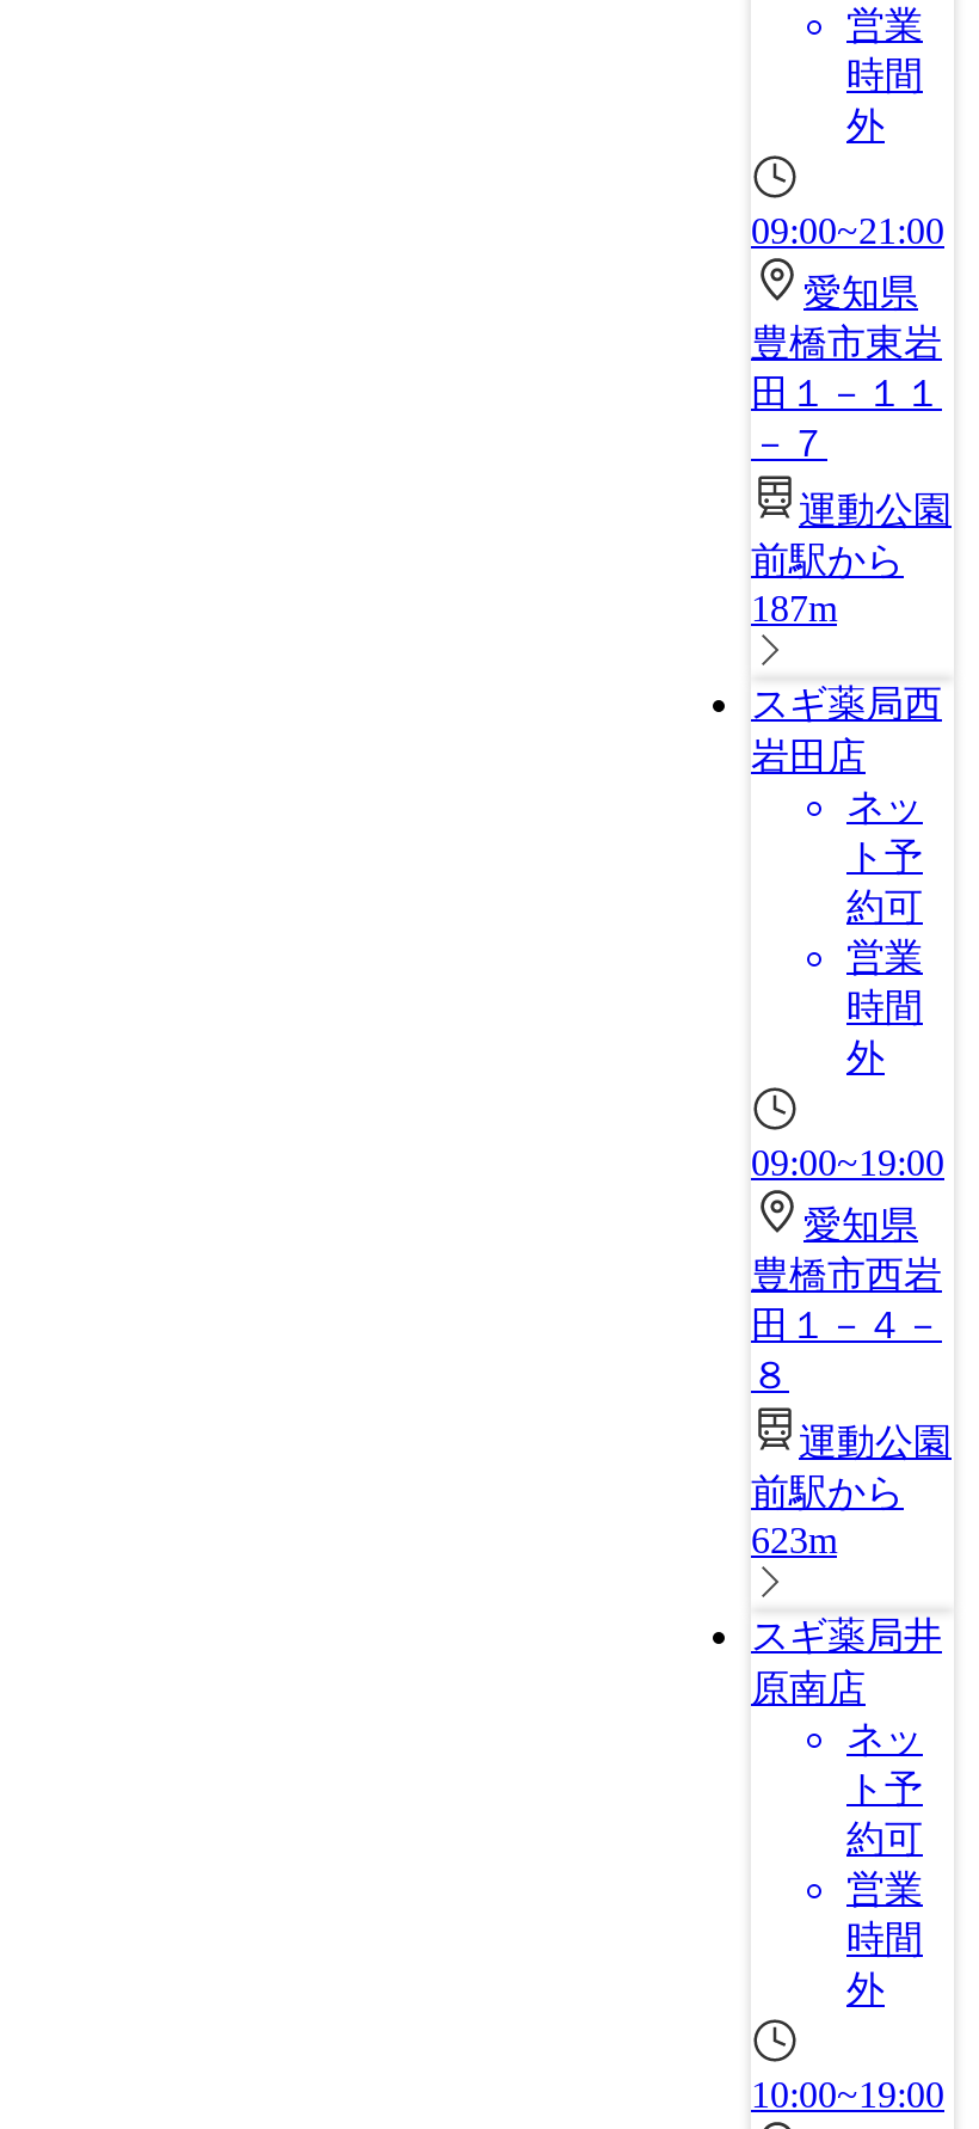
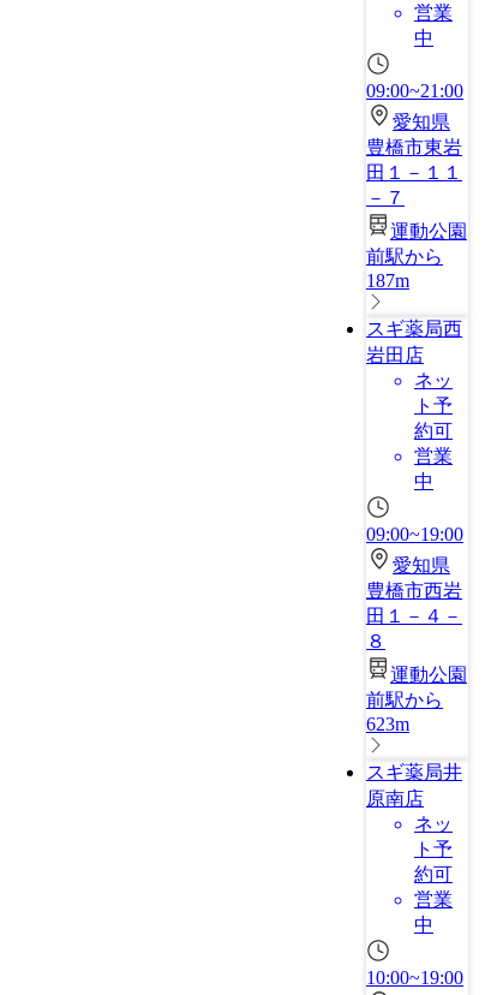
- 時間
- 外
+ 中

- 時間
- 外
+ 中

- 時間
- 外
+ 中
